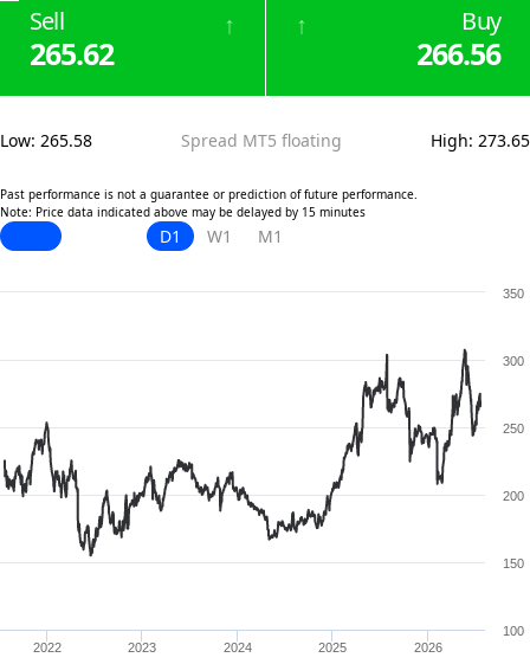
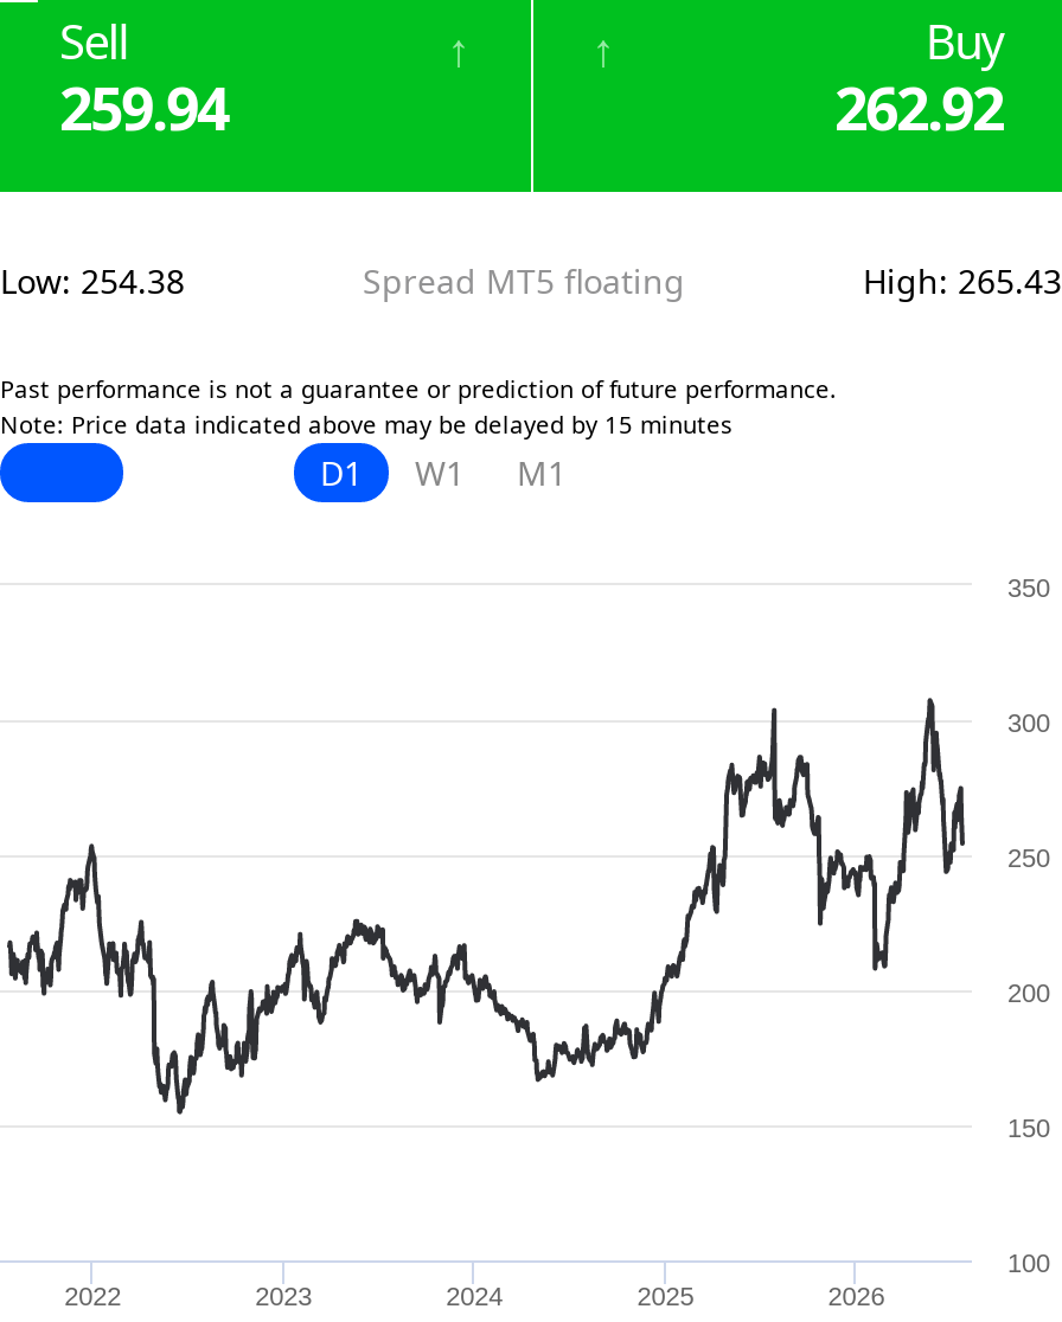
- 265.62
+ 259.94

- 266.56
+ 262.92

- Low: 265.58
+ Low: 254.38

- High: 273.65
+ High: 265.43
